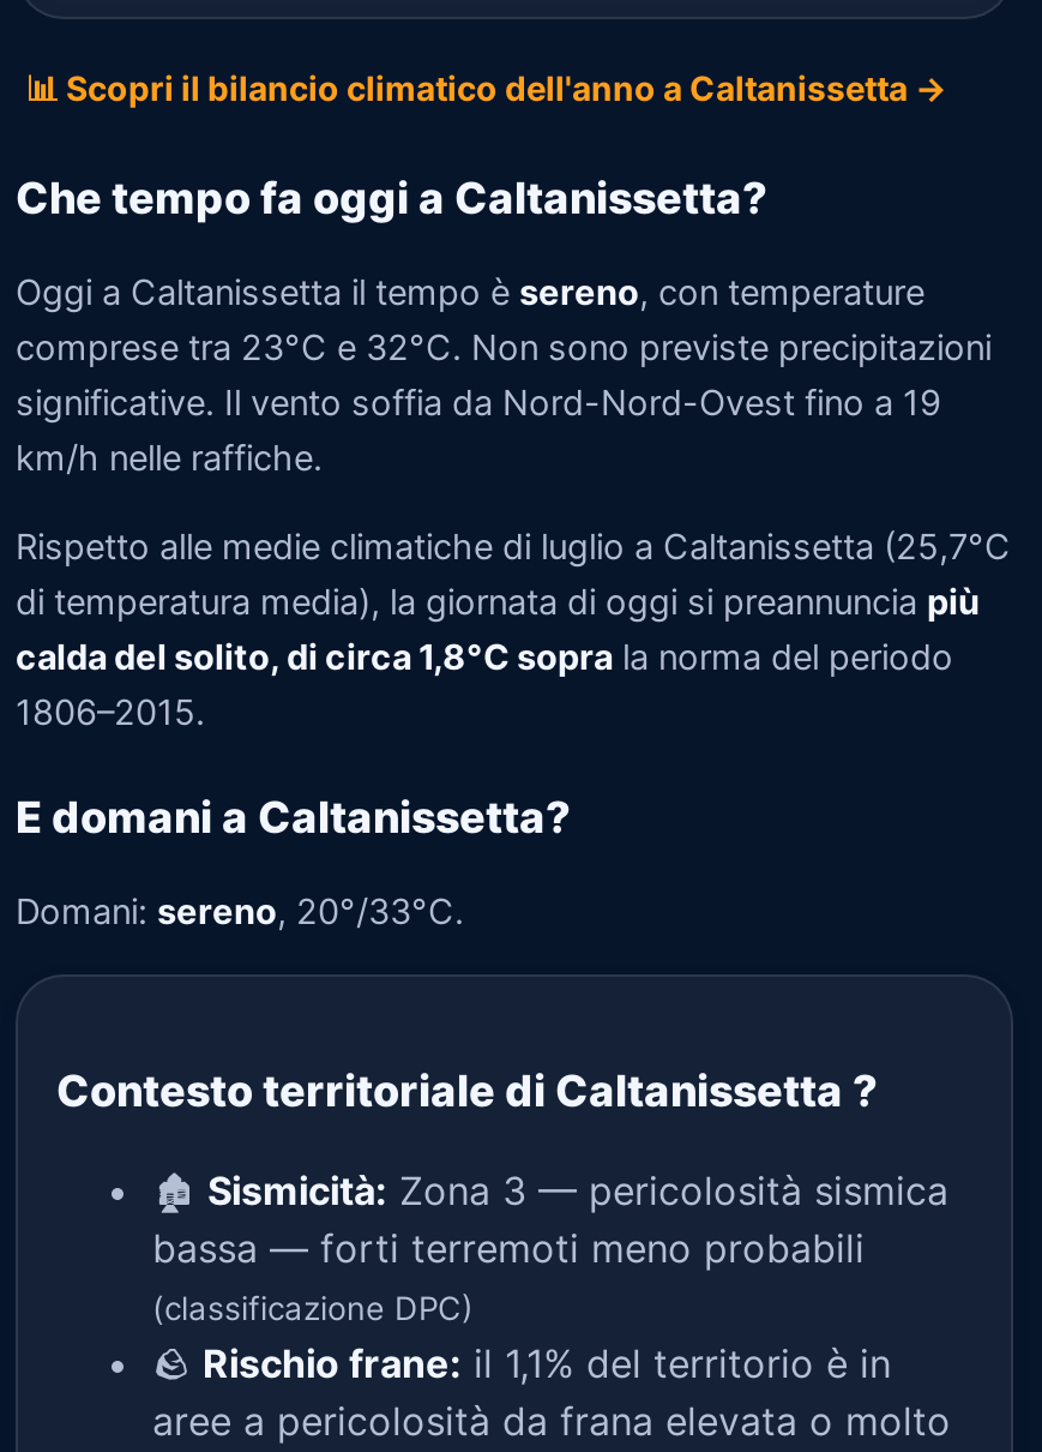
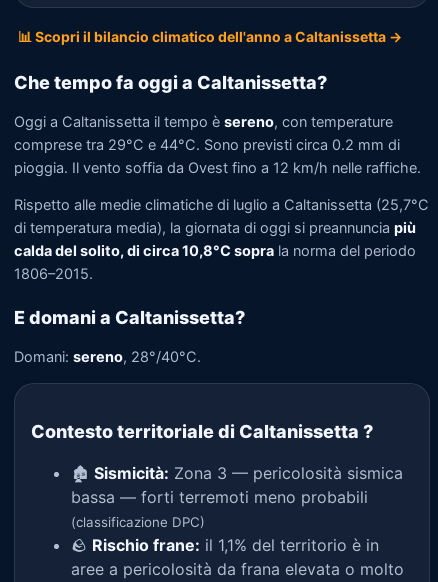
- comprese tra 23°C e 32°C. Non sono previste precipitazioni
- significative. Il vento soffia da Nord-Nord-Ovest fino a 19
- km/h nelle raffiche.
+ comprese tra 29°C e 44°C. Sono previsti circa 0.2 mm di
+ pioggia. Il vento soffia da Ovest fino a 12 km/h nelle raffiche.

- calda del solito, di circa 1,8°C sopra la norma del periodo
+ calda del solito, di circa 10,8°C sopra la norma del periodo

- Domani: sereno, 20°/33°C.
+ Domani: sereno, 28°/40°C.
